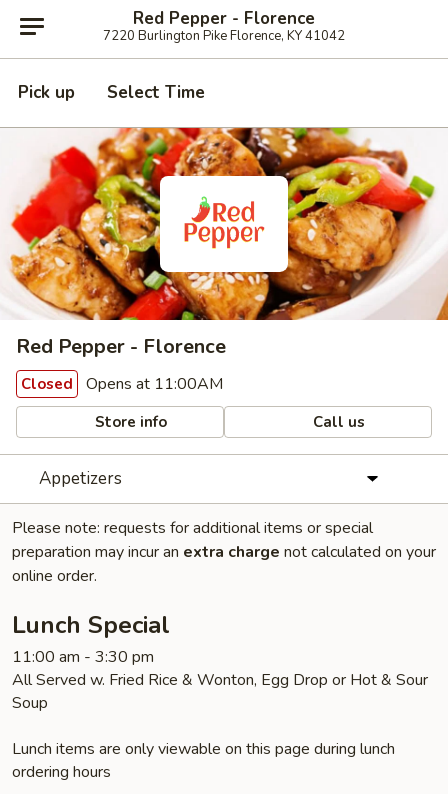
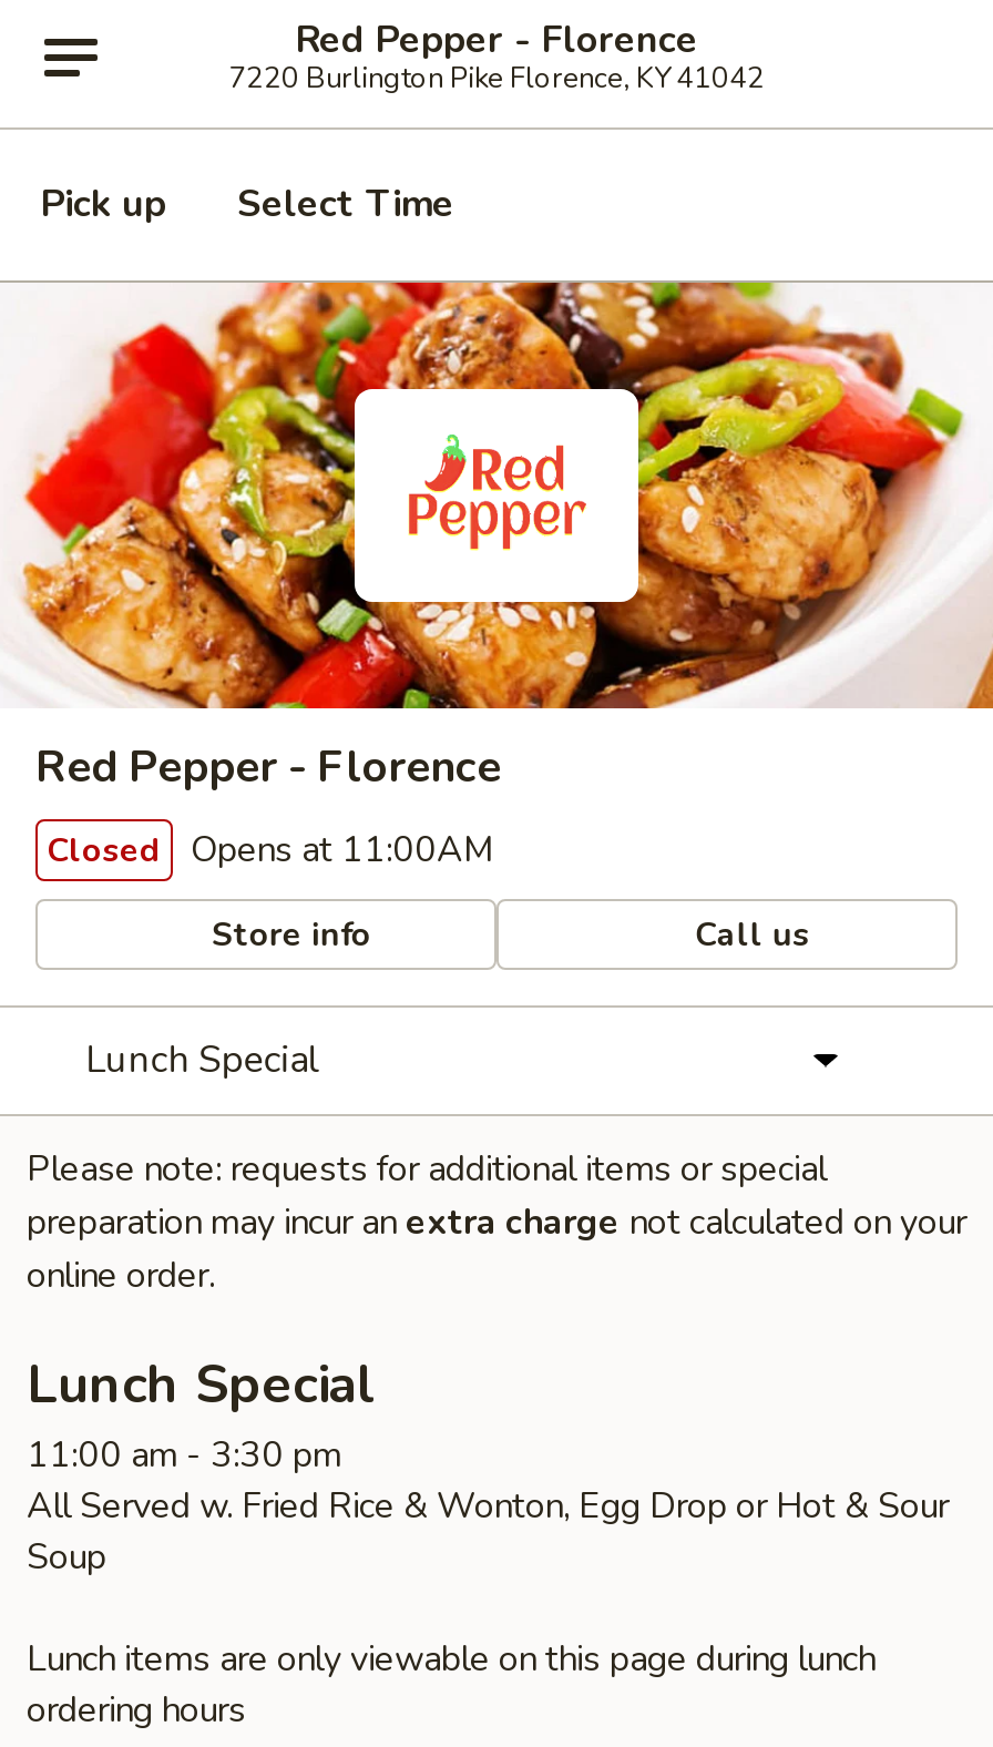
- Appetizers
+ Lunch Special
